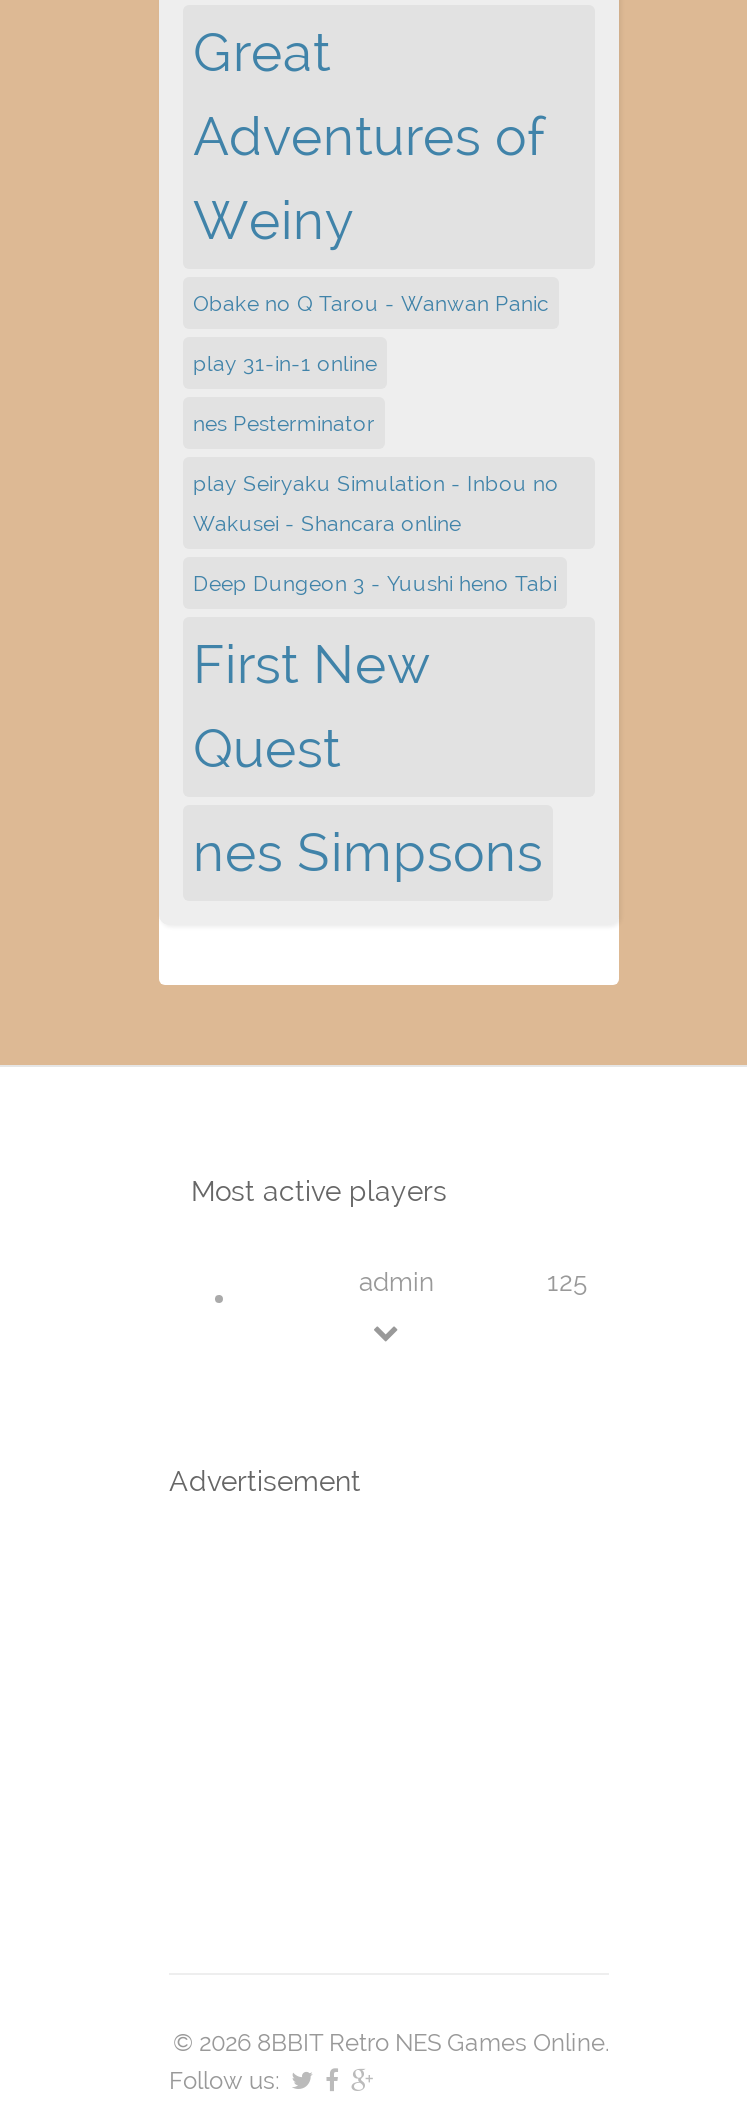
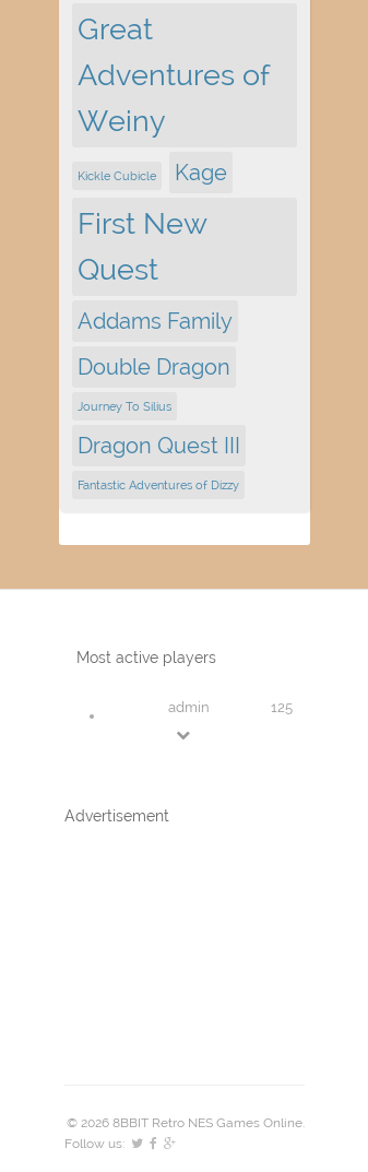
- Obake no Q Tarou - Wanwan Panic
- play 31-in-1 online
- nes Pesterminator
- play Seiryaku Simulation - Inbou no
- Wakusei - Shancara online
- Deep Dungeon 3 - Yuushi heno Tabi
+ Kickle Cubicle
+ Kage

moved up: First New | Quest

- nes Simpsons
+ Addams Family
+ Double Dragon
+ Journey To Silius
+ Dragon Quest III
+ Fantastic Adventures of Dizzy
